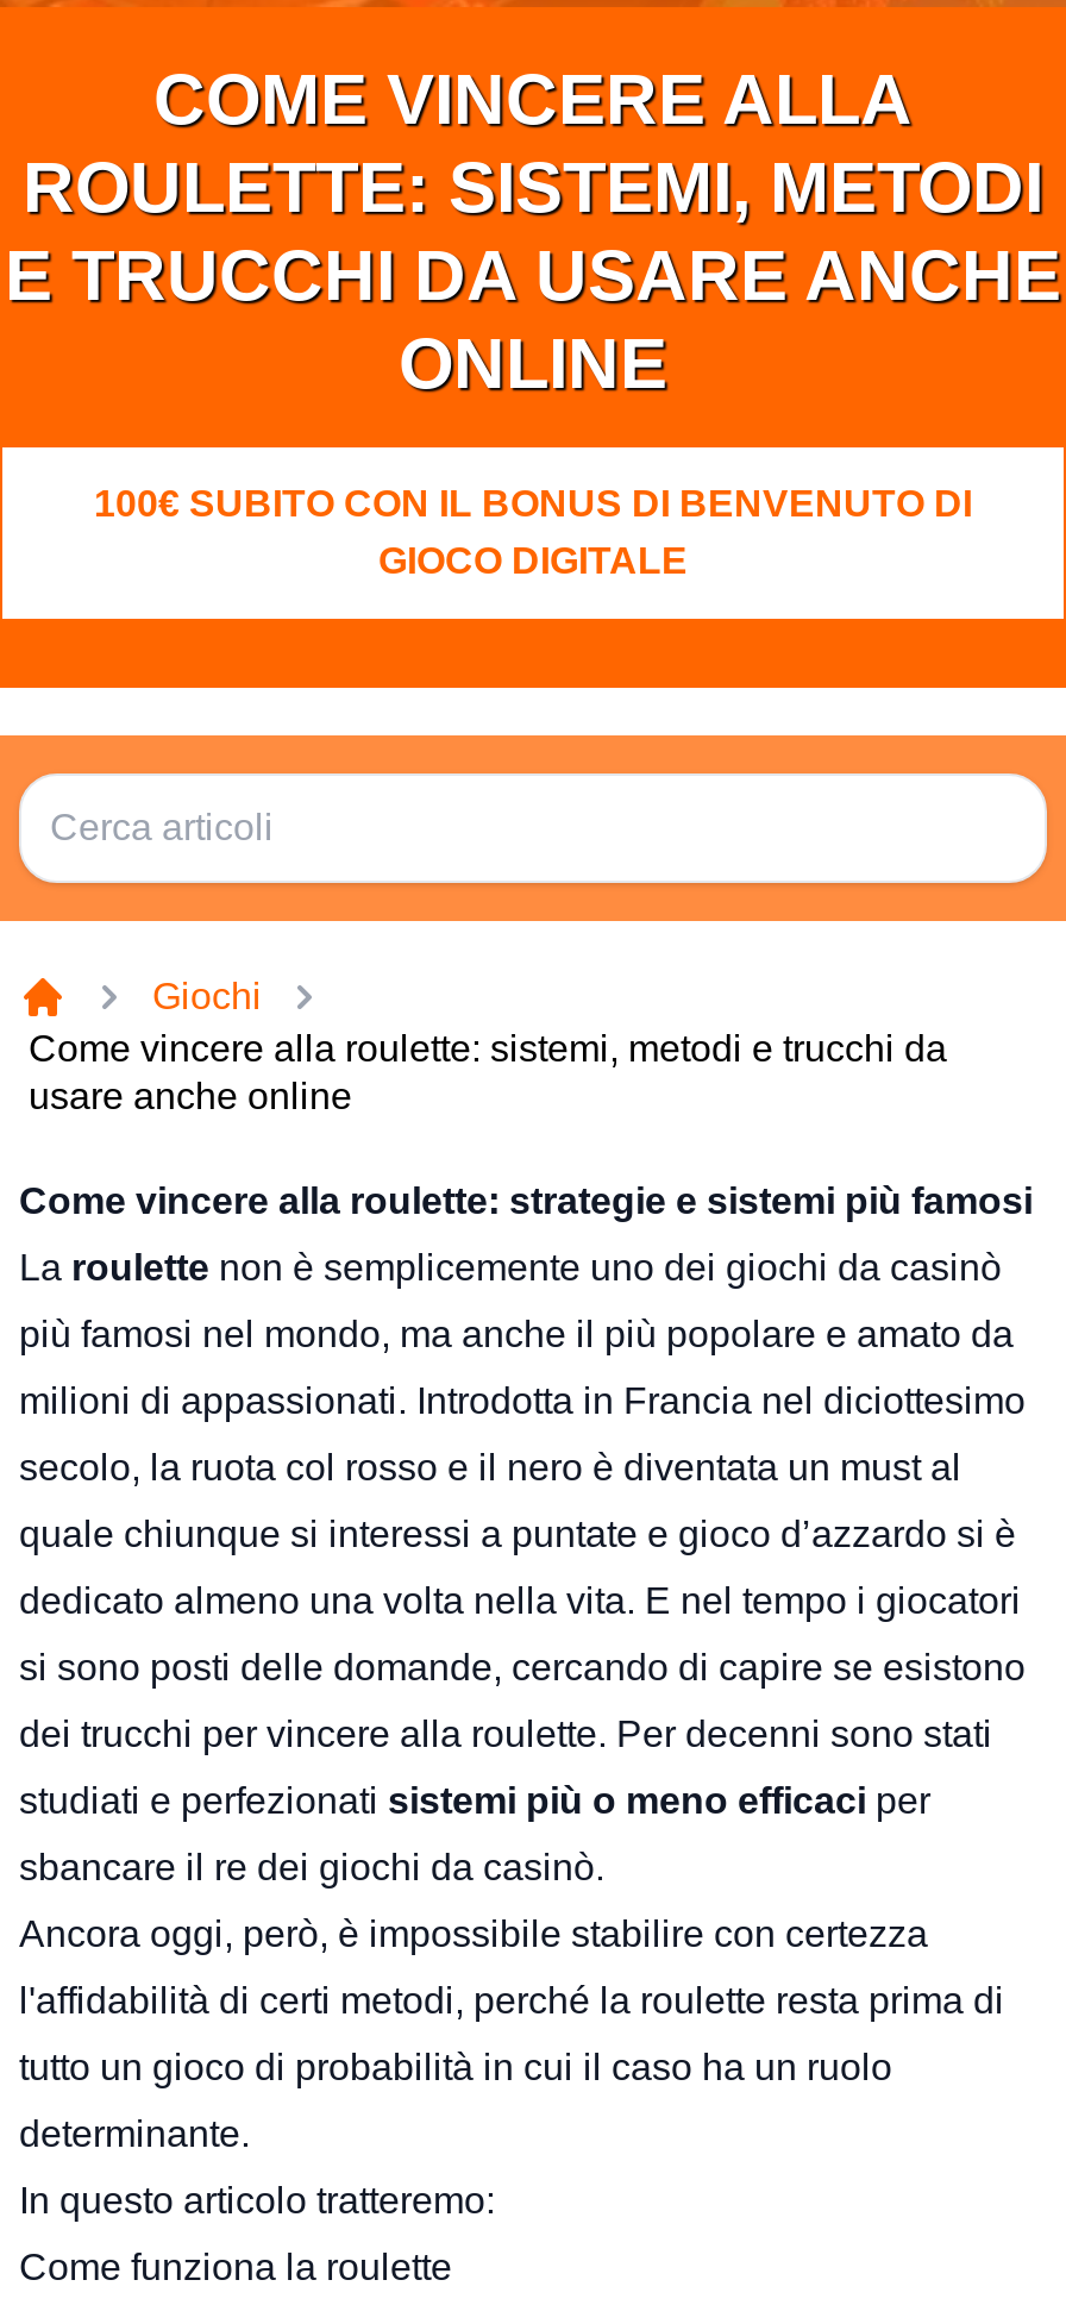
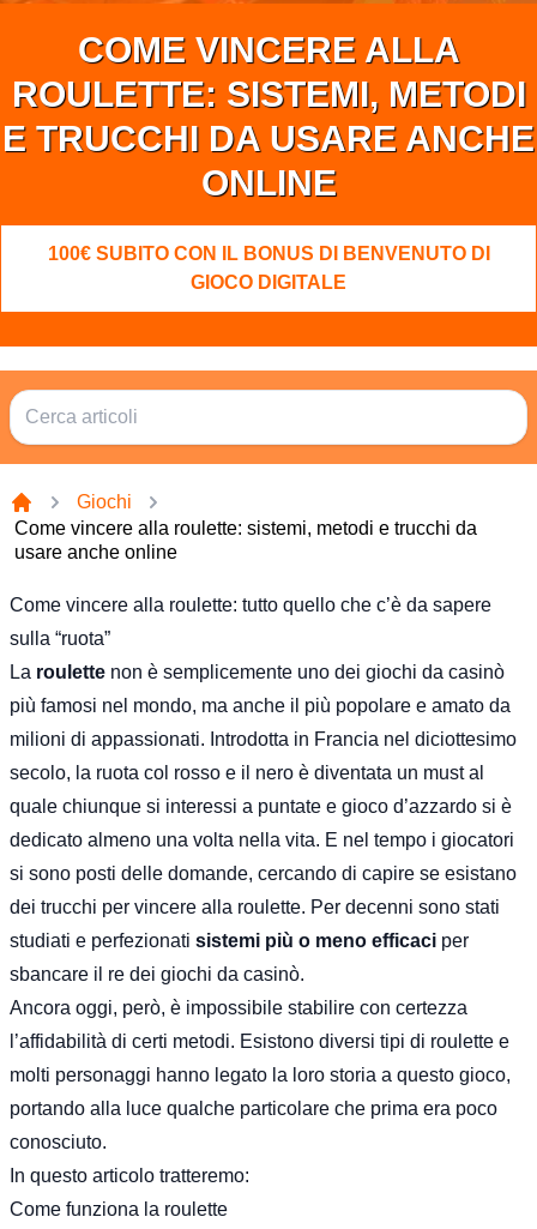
- Come vincere alla roulette: strategie e sistemi più famosi
+ Come vincere alla roulette: tutto quello che c’è da sapere
+ sulla “ruota”

- si sono posti delle domande, cercando di capire se esistono
+ si sono posti delle domande, cercando di capire se esistano

- l'affidabilità di certi metodi, perché la roulette resta prima di
- tutto un gioco di probabilità in cui il caso ha un ruolo
- determinante.
+ l’affidabilità di certi metodi. Esistono diversi tipi di roulette e
+ molti personaggi hanno legato la loro storia a questo gioco,
+ portando alla luce qualche particolare che prima era poco
+ conosciuto.
